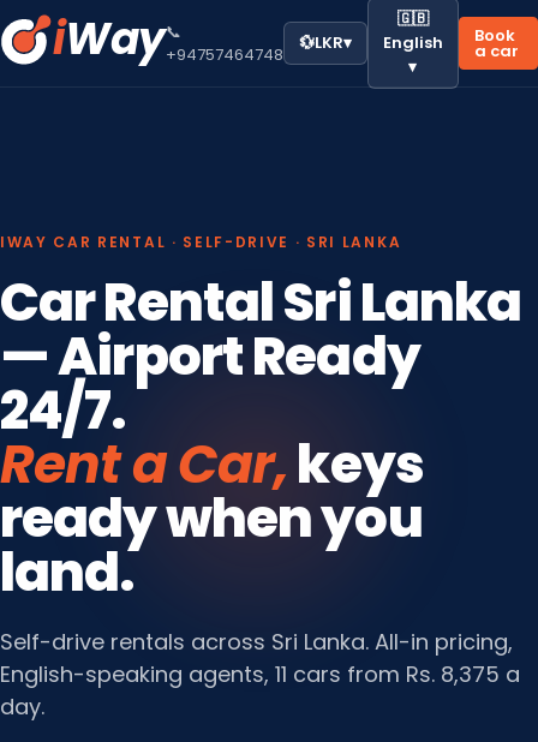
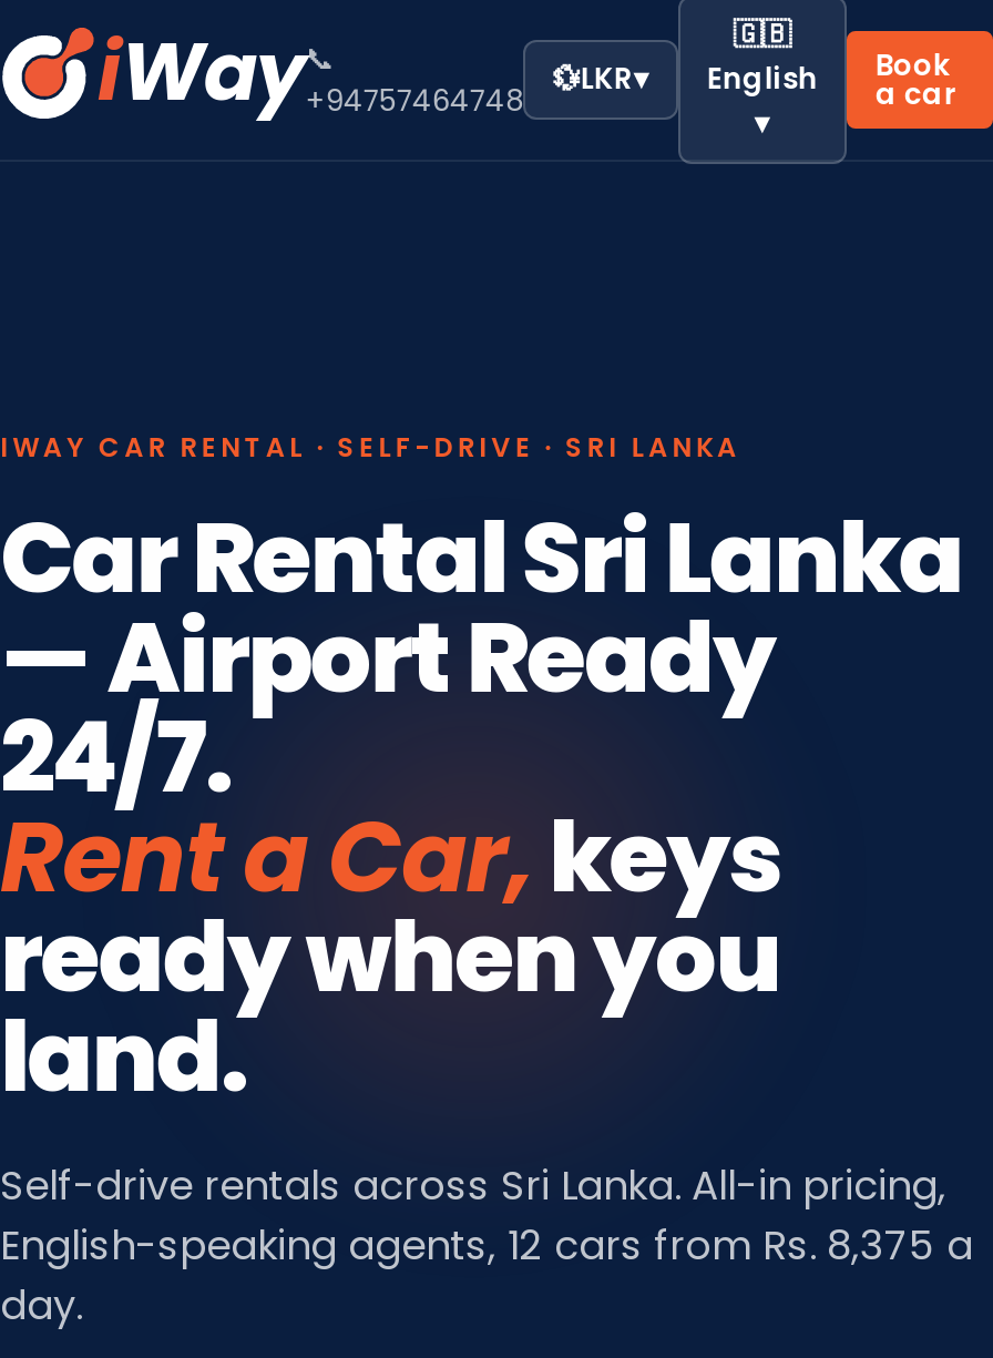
- English-speaking agents, 11 cars from Rs. 8,375 a
+ English-speaking agents, 12 cars from Rs. 8,375 a
